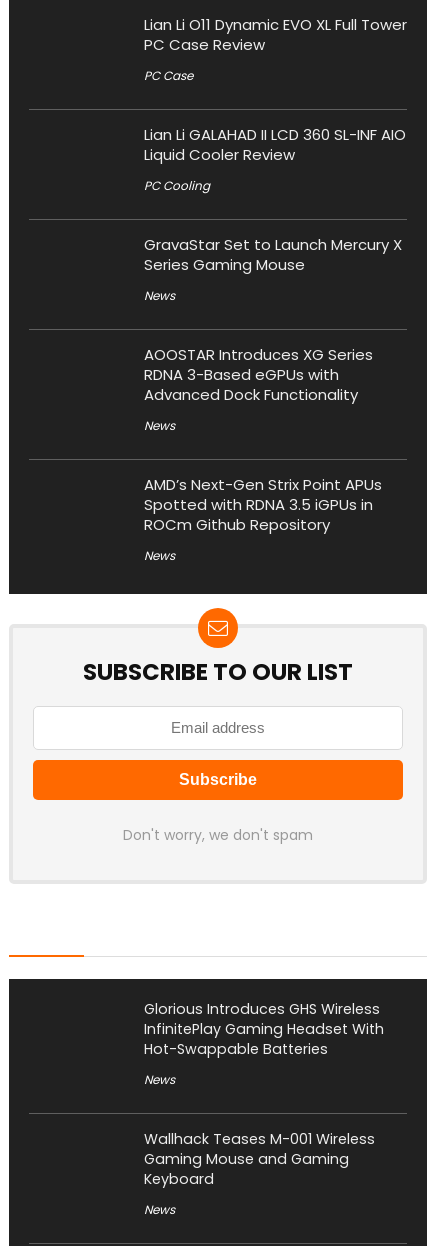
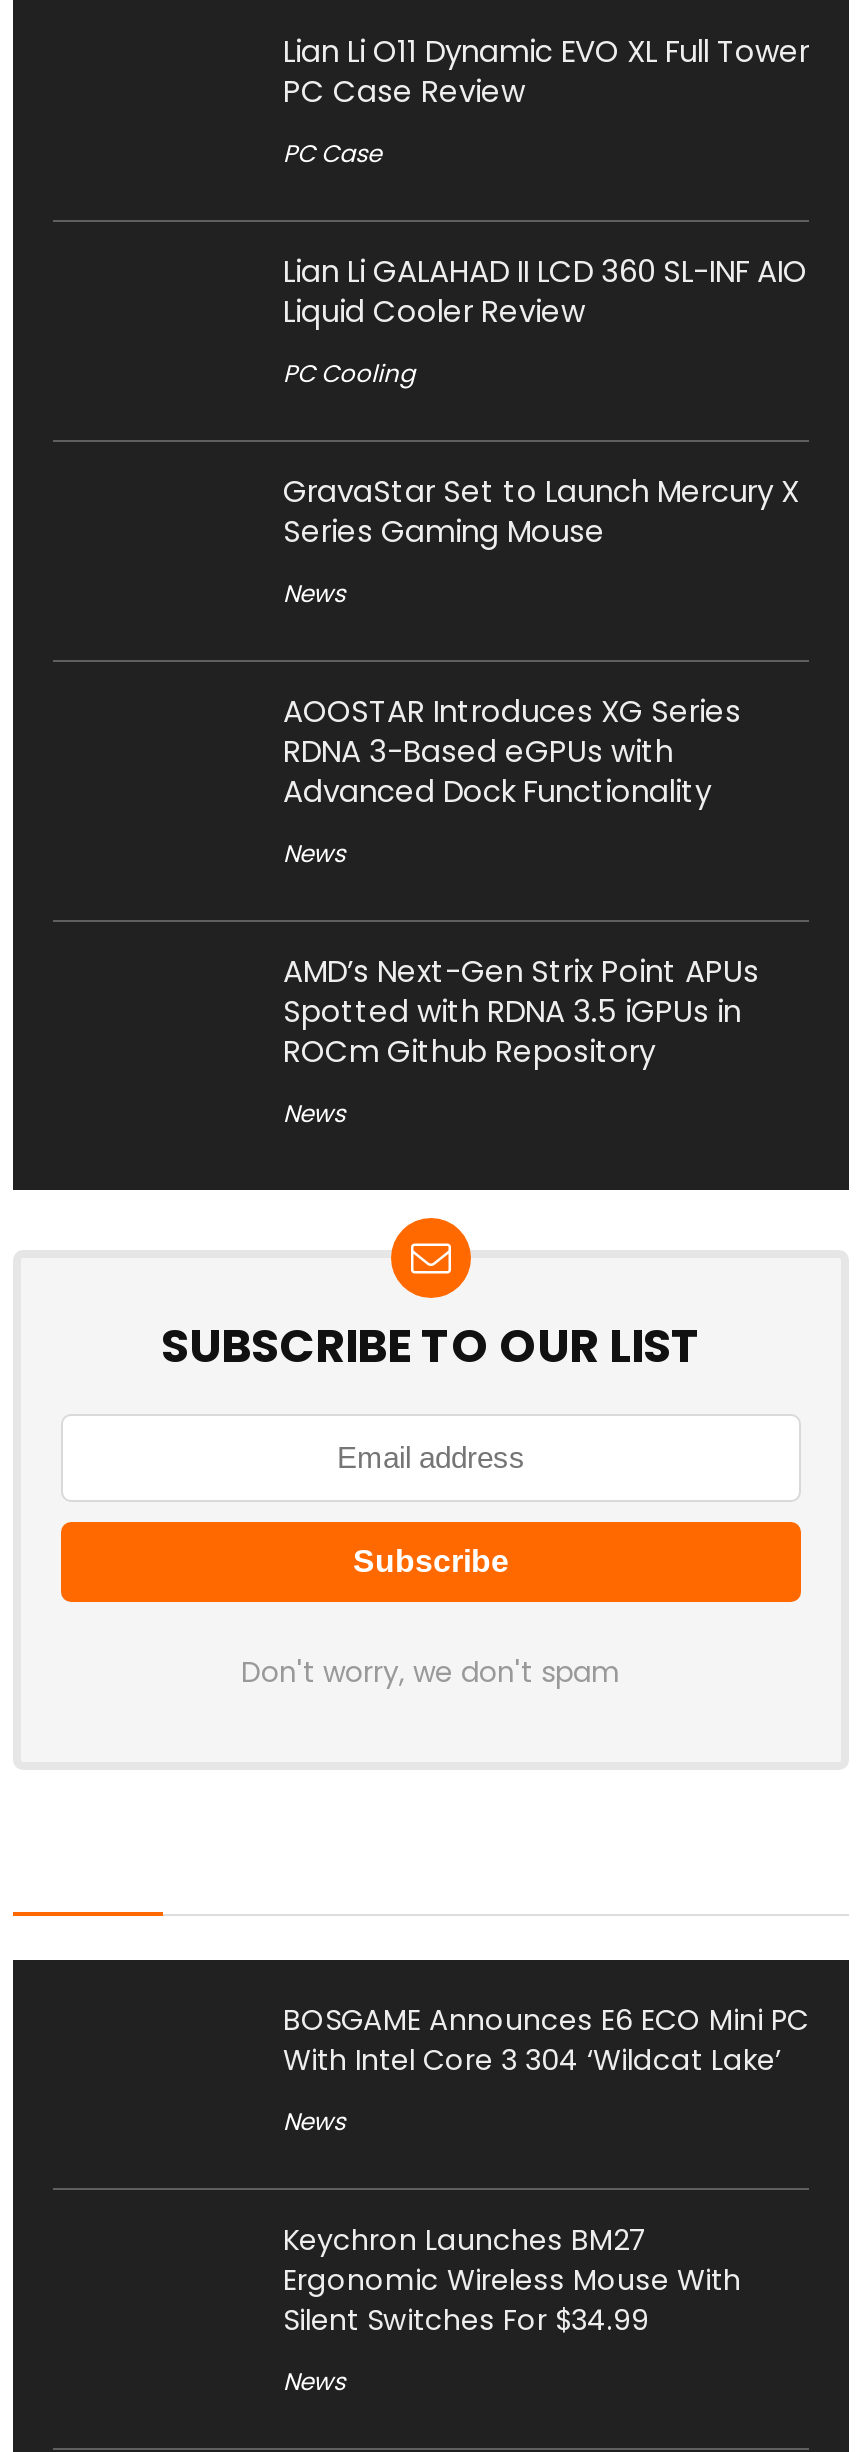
- Glorious Introduces GHS Wireless
- InfinitePlay Gaming Headset With
- Hot-Swappable Batteries
+ BOSGAME Announces E6 ECO Mini PC
+ With Intel Core 3 304 ‘Wildcat Lake’

- Wallhack Teases M-001 Wireless
- Gaming Mouse and Gaming
- Keyboard
+ Keychron Launches BM27
+ Ergonomic Wireless Mouse With
+ Silent Switches For $34.99
